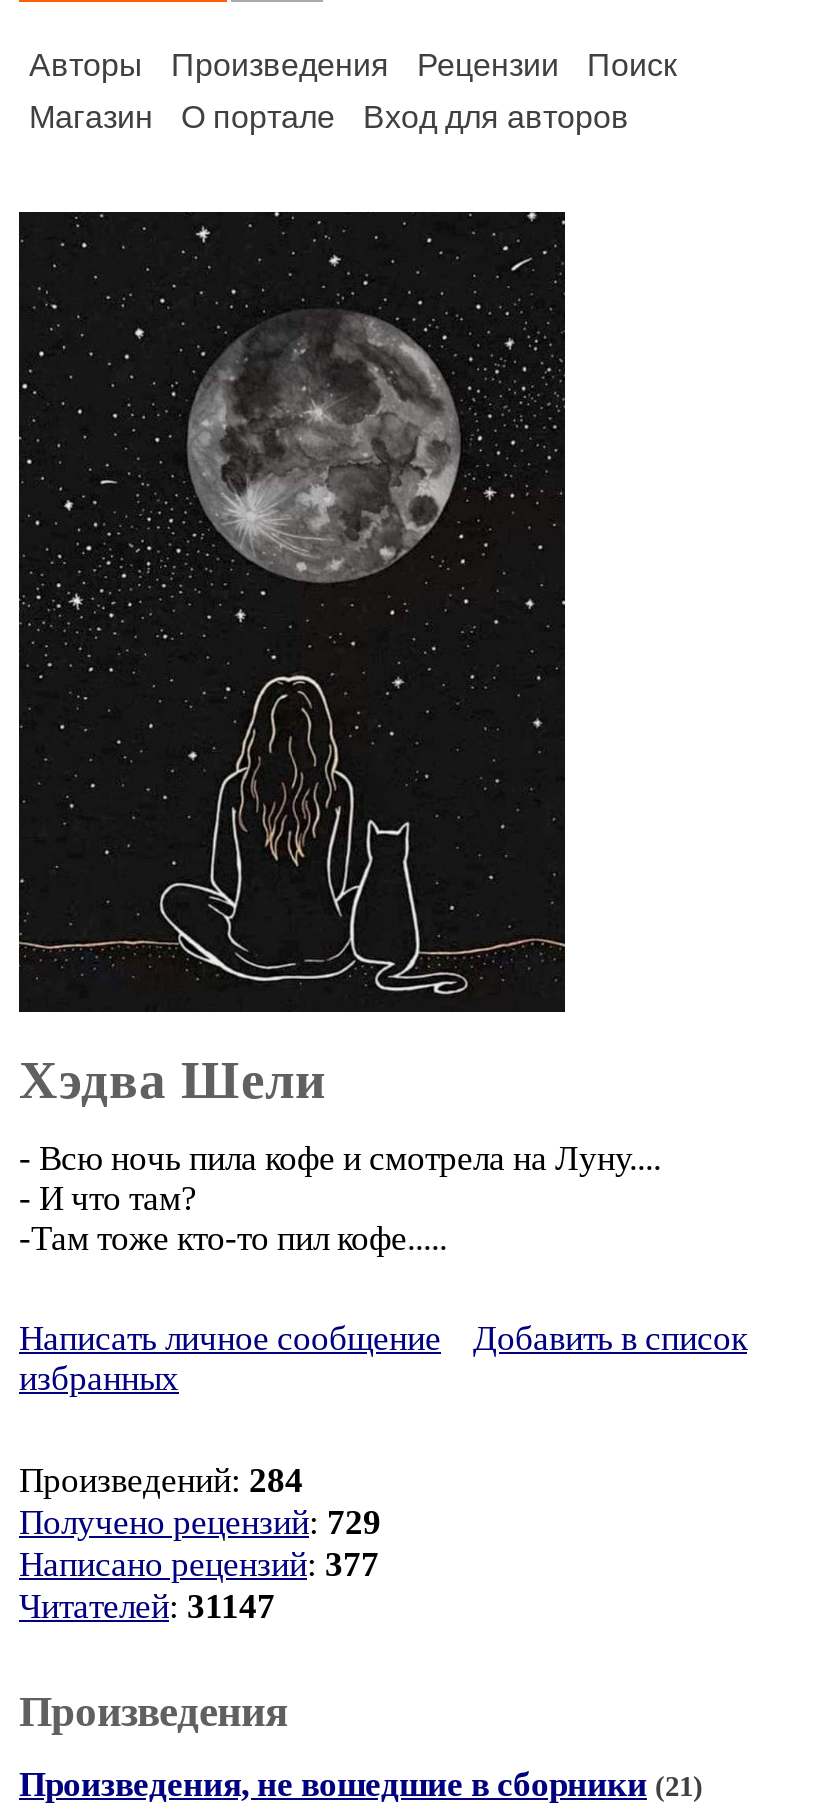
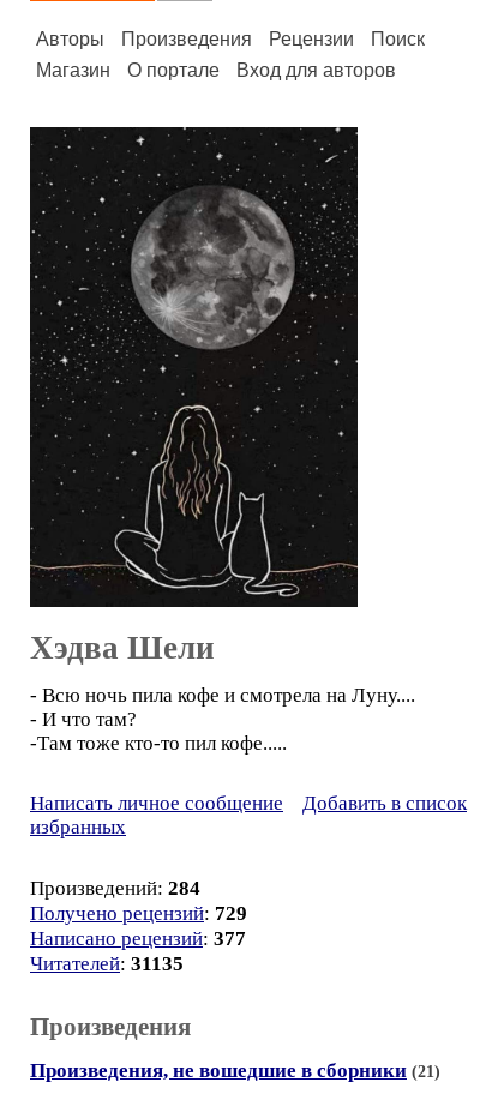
- Читателей: 31147
+ Читателей: 31135
